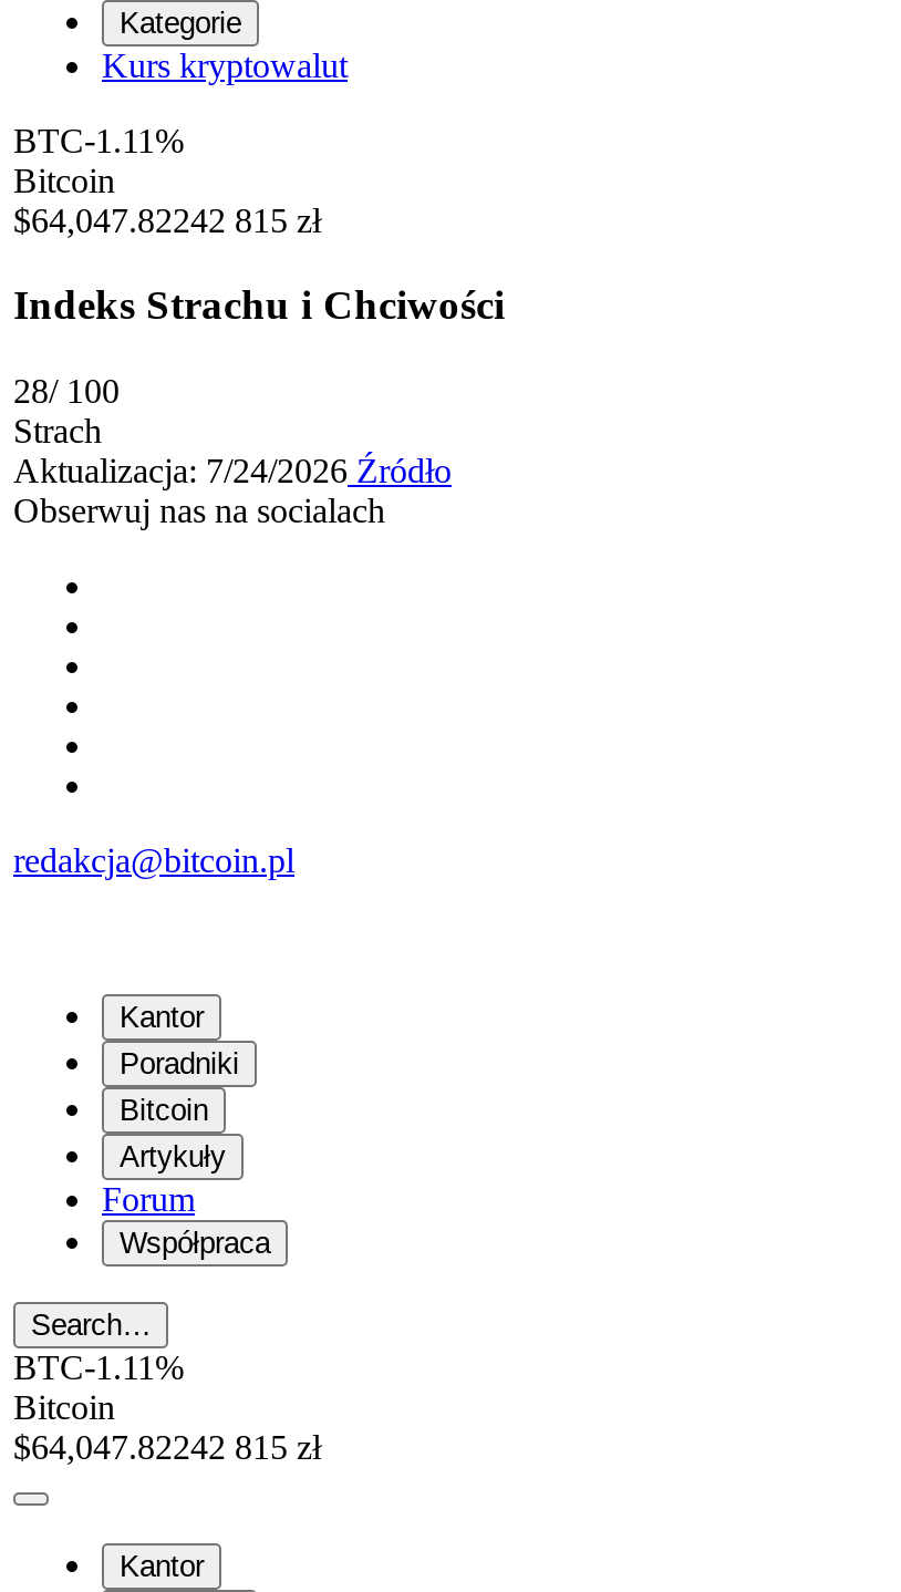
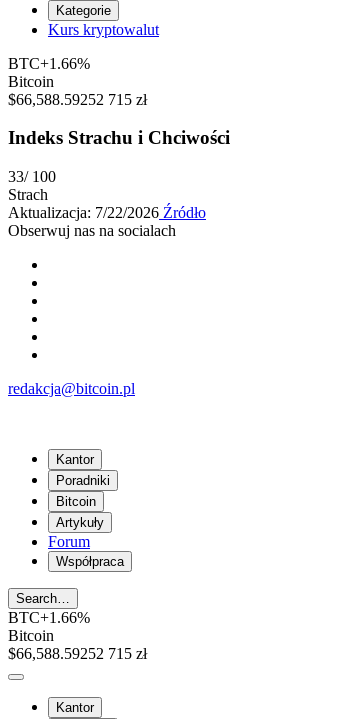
- BTC-1.11%
+ BTC+1.66%

- $64,047.82242 815 zł
+ $66,588.59252 715 zł

- 28/ 100
+ 33/ 100

- Aktualizacja: 7/24/2026 Źródło
+ Aktualizacja: 7/22/2026 Źródło

- BTC-1.11%
+ BTC+1.66%

- $64,047.82242 815 zł
+ $66,588.59252 715 zł
